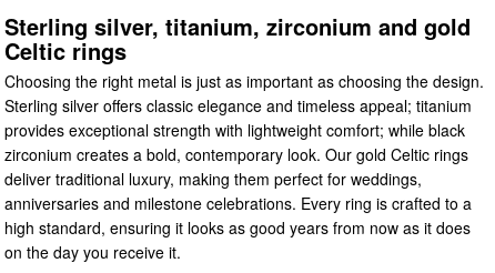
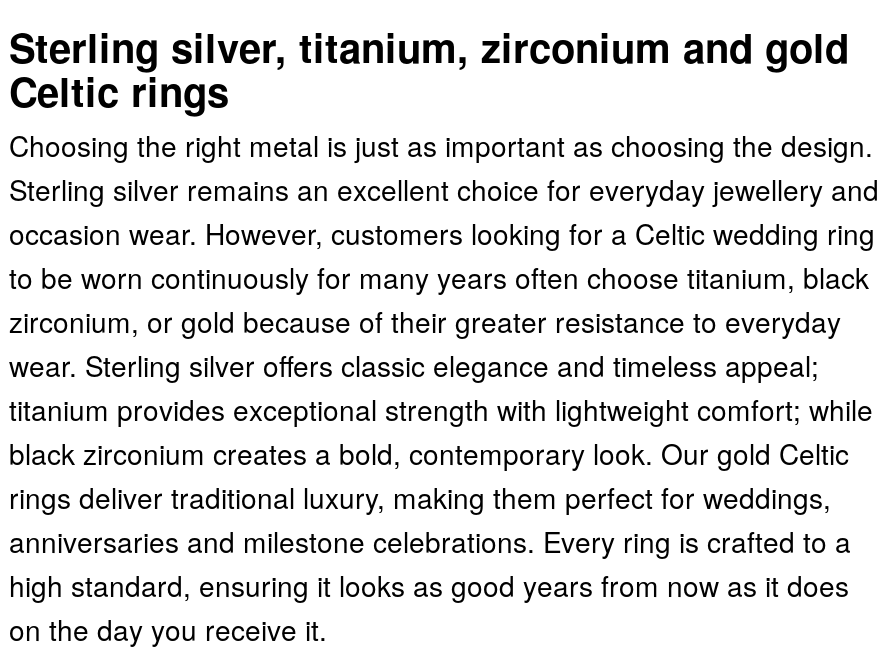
- Sterling silver offers classic elegance and timeless appeal; titanium
- provides exceptional strength with lightweight comfort; while black
- zirconium creates a bold, contemporary look. Our gold Celtic rings
- deliver traditional luxury, making them perfect for weddings,
+ Sterling silver remains an excellent choice for everyday jewellery and
+ occasion wear. However, customers looking for a Celtic wedding ring
+ to be worn continuously for many years often choose titanium, black
+ zirconium, or gold because of their greater resistance to everyday
+ wear. Sterling silver offers classic elegance and timeless appeal;
+ titanium provides exceptional strength with lightweight comfort; while
+ black zirconium creates a bold, contemporary look. Our gold Celtic
+ rings deliver traditional luxury, making them perfect for weddings,
